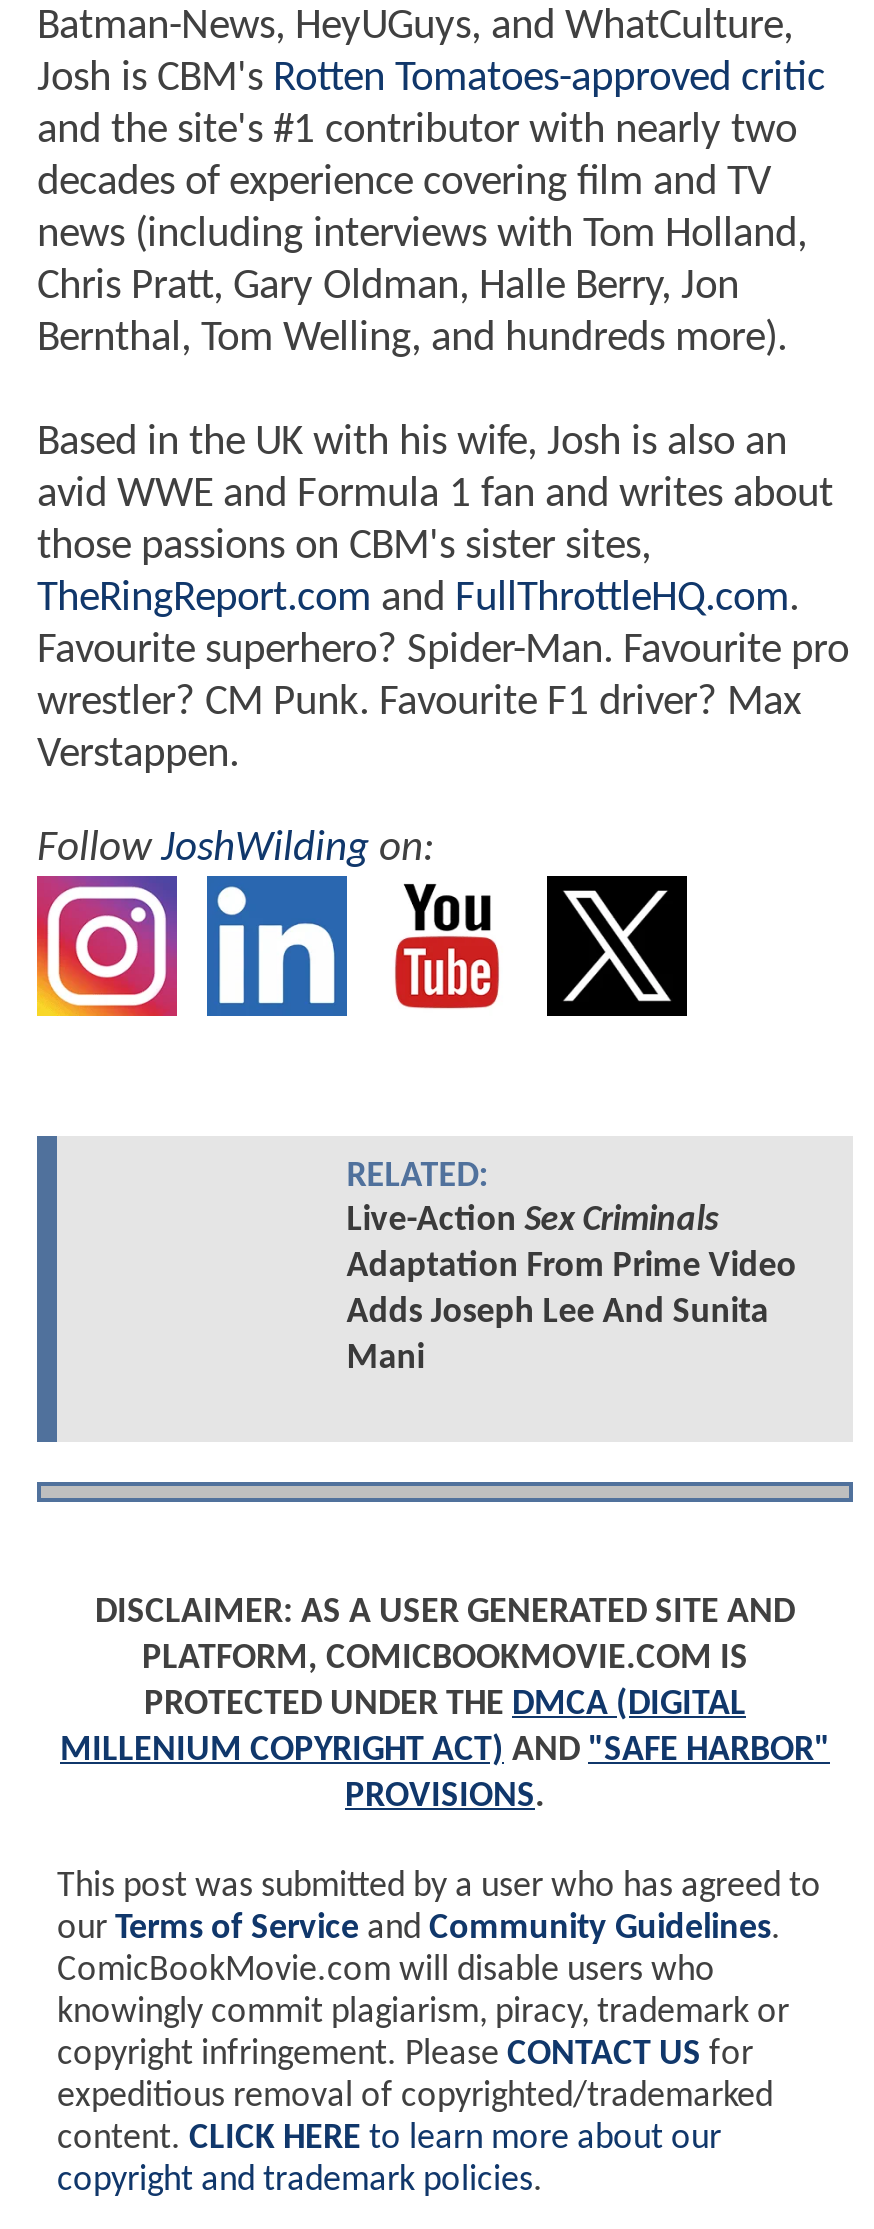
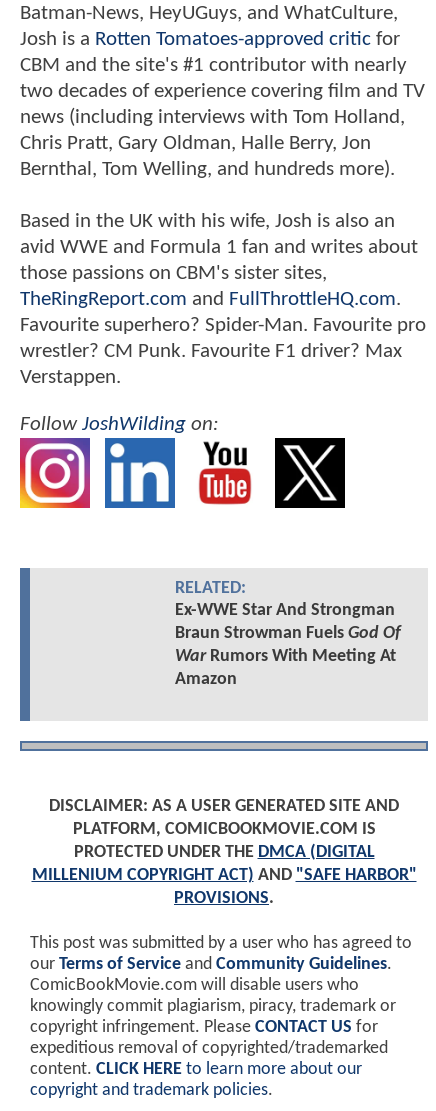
- Josh is CBM's Rotten Tomatoes-approved critic
- and the site's #1 contributor with nearly two
- decades of experience covering film and TV
+ Josh is a Rotten Tomatoes-approved critic for
+ CBM and the site's #1 contributor with nearly
+ two decades of experience covering film and TV

- Live-Action Sex Criminals
- Adaptation From Prime Video
- Adds Joseph Lee And Sunita
- Mani
+ Ex-WWE Star And Strongman
+ Braun Strowman Fuels God Of
+ War Rumors With Meeting At
+ Amazon
